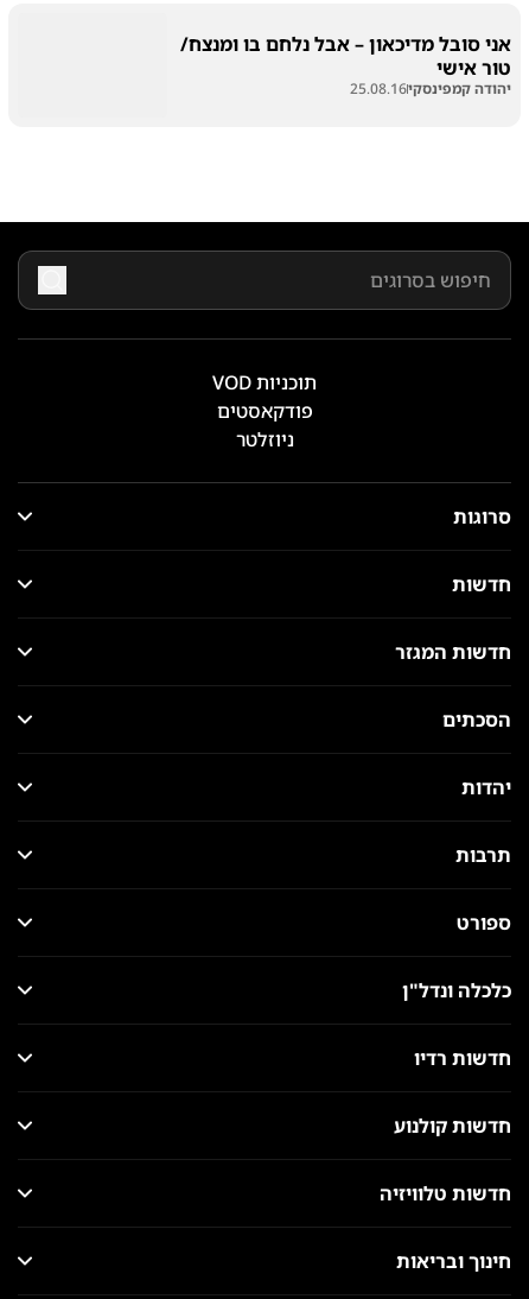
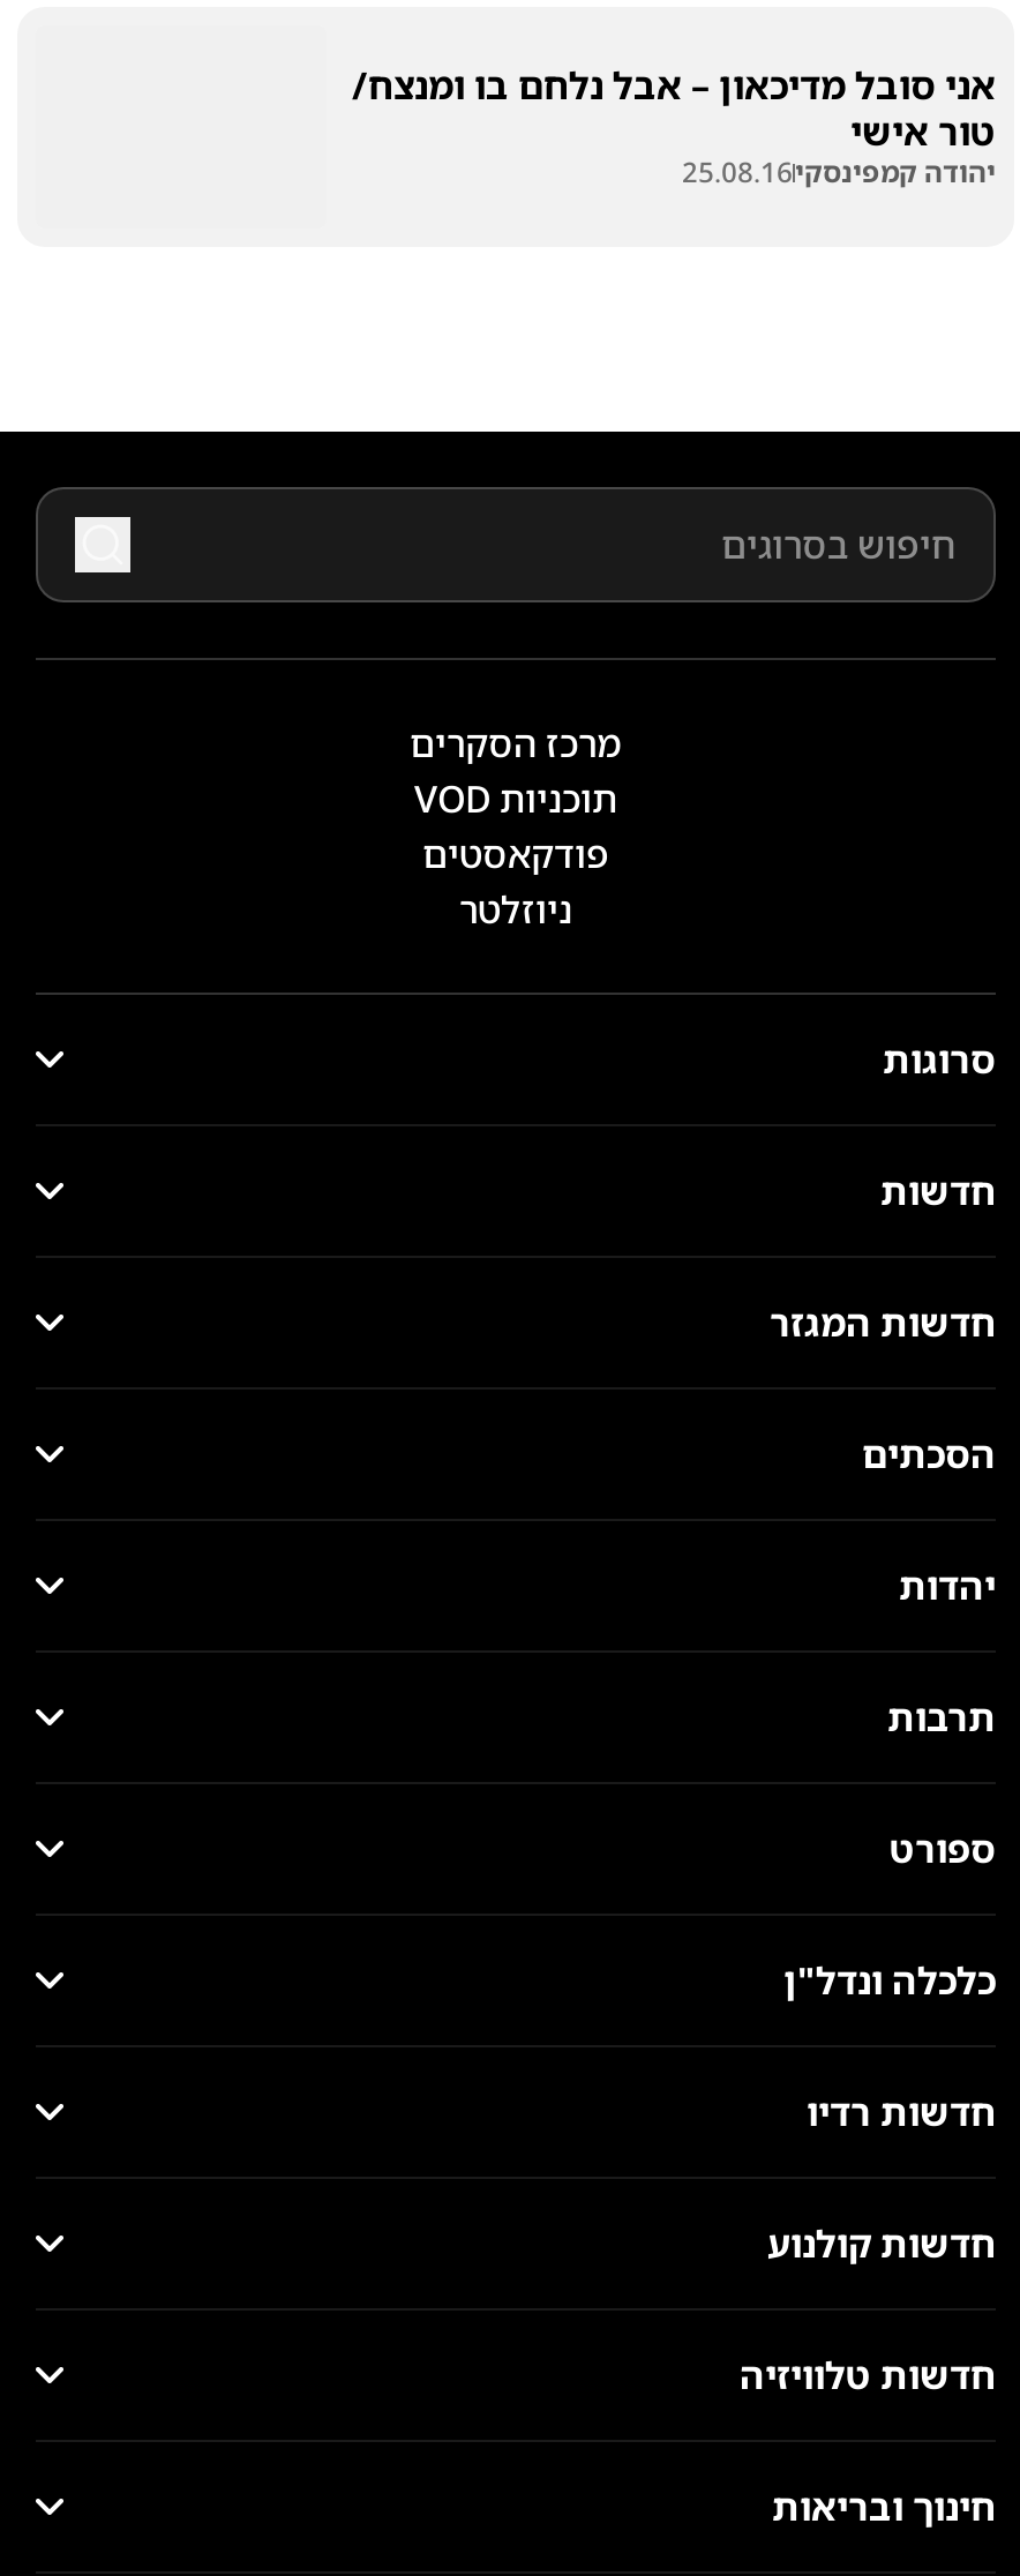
+ מרכז הסקרים
